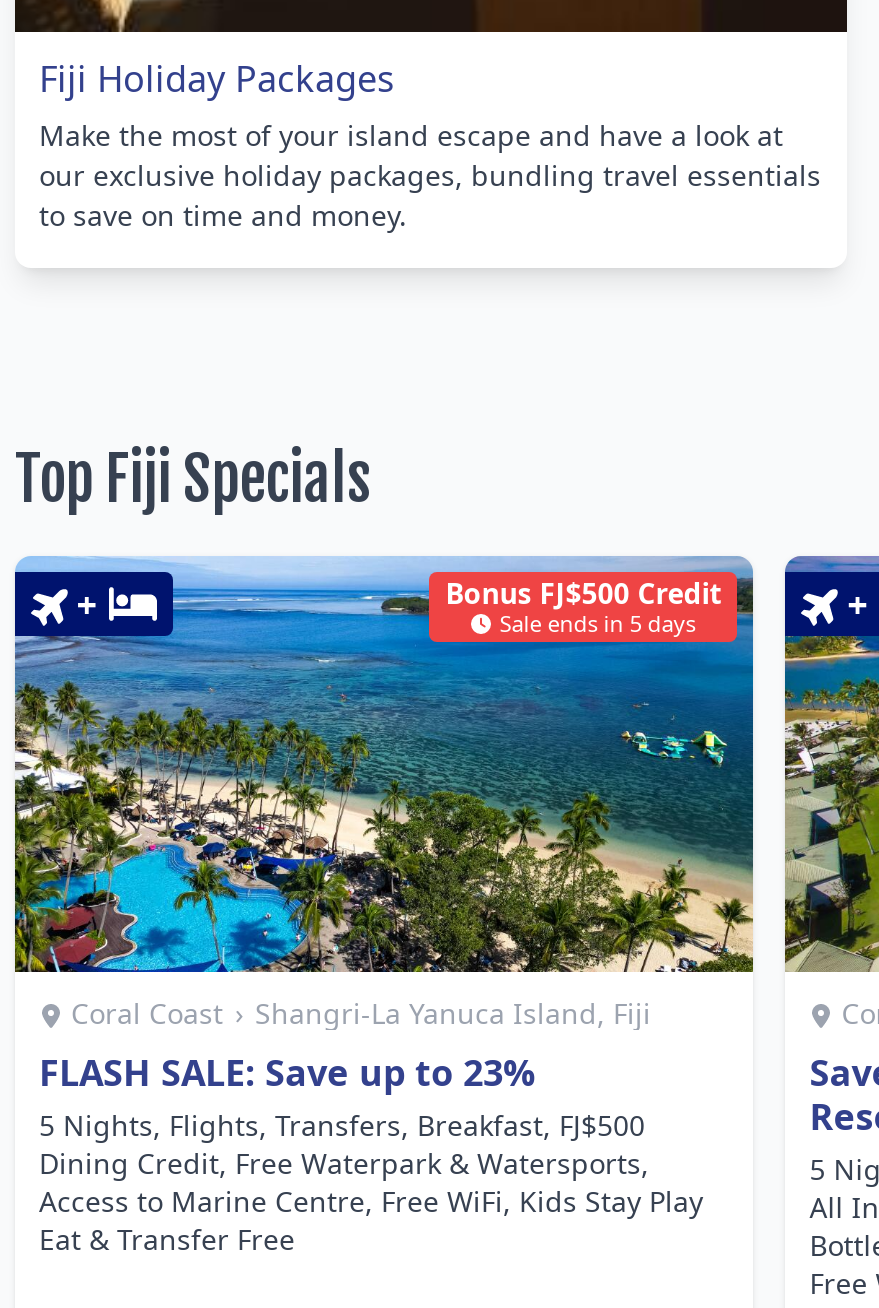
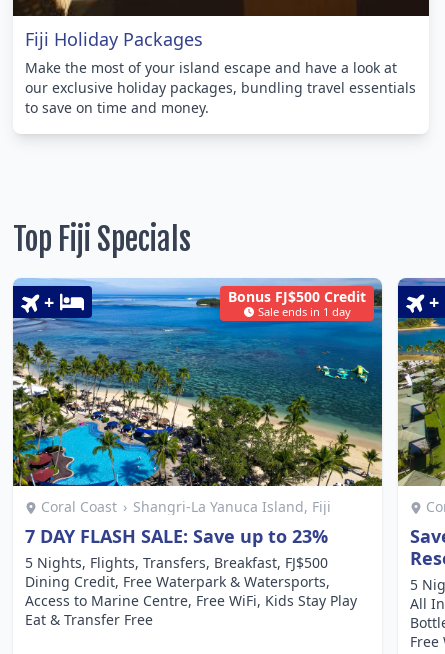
- Sale ends in 5 days
+ Sale ends in 1 day

- FLASH SALE: Save up to 23%
+ 7 DAY FLASH SALE: Save up to 23%
